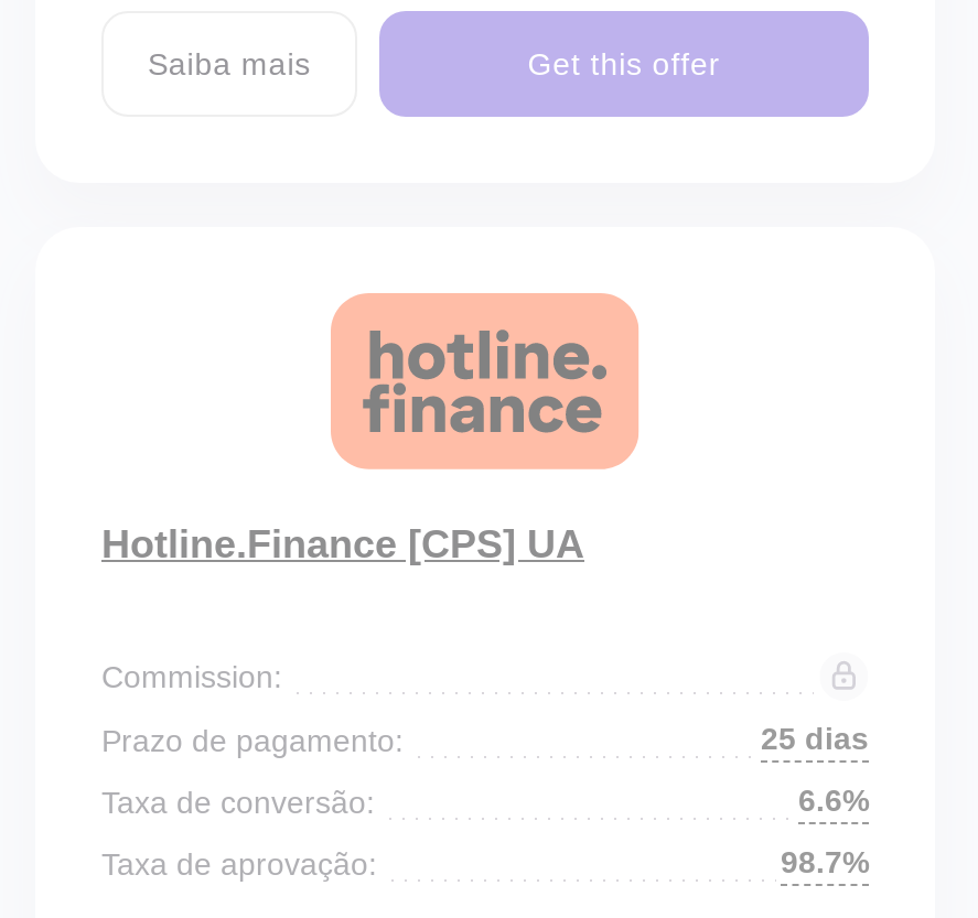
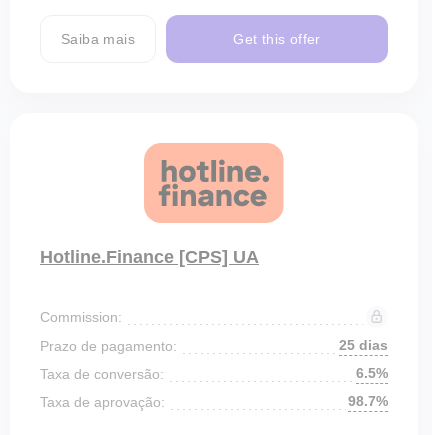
- 6.6%
+ 6.5%
